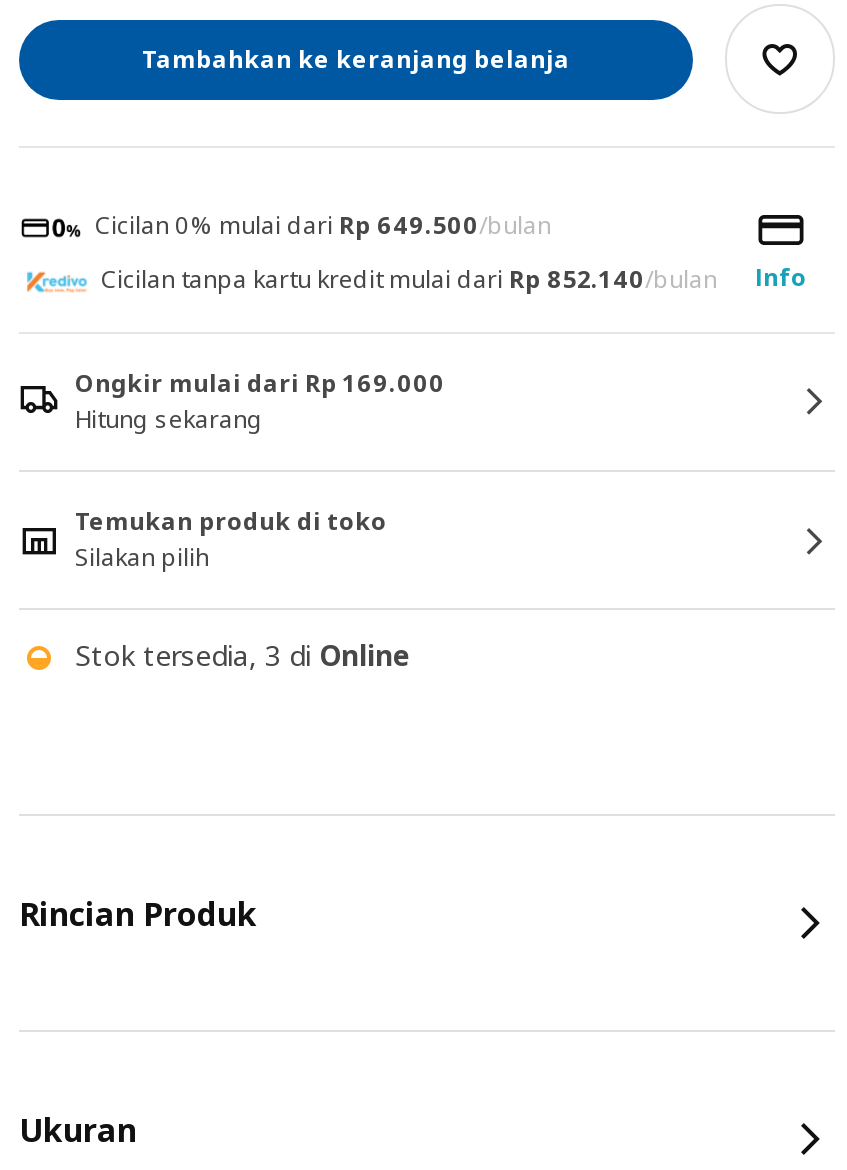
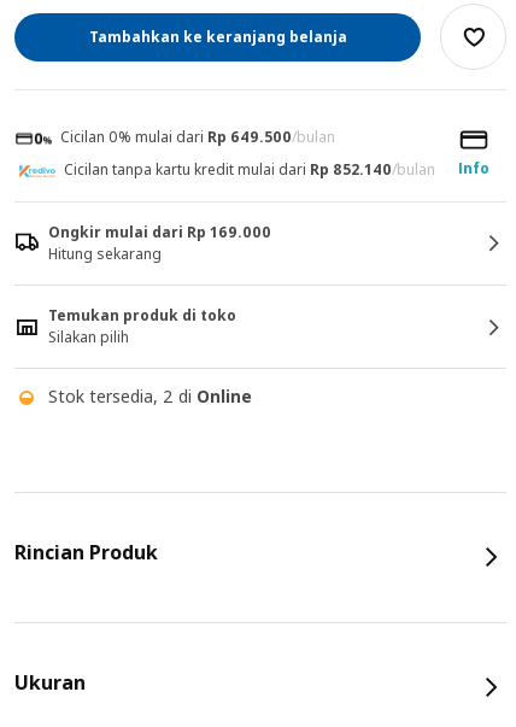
- Stok tersedia, 3 di Online
+ Stok tersedia, 2 di Online
